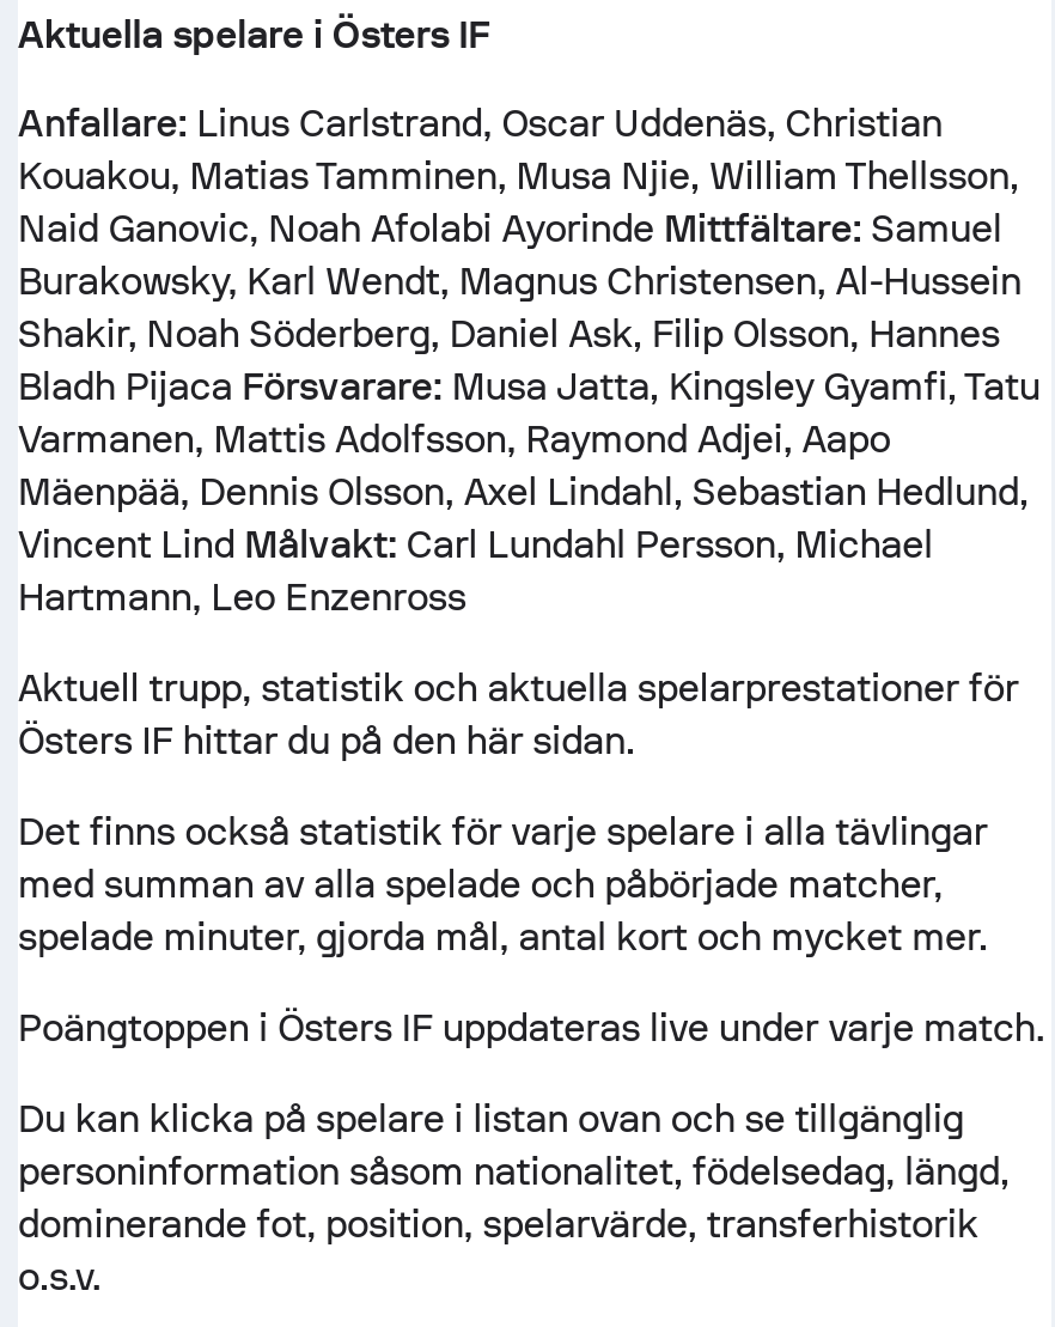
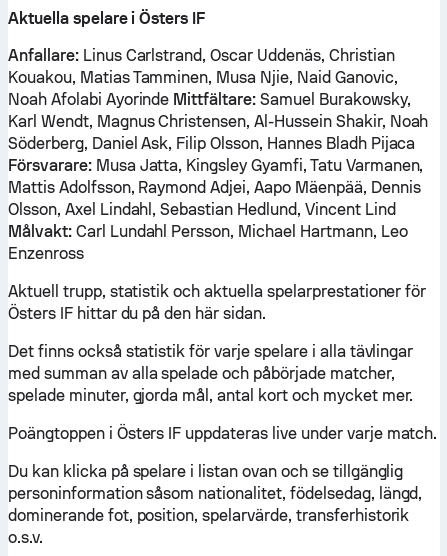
- Kouakou, Matias Tamminen, Musa Njie, William Thellsson,
- Naid Ganovic, Noah Afolabi Ayorinde Mittfältare: Samuel
- Burakowsky, Karl Wendt, Magnus Christensen, Al-Hussein
- Shakir, Noah Söderberg, Daniel Ask, Filip Olsson, Hannes
- Bladh Pijaca Försvarare: Musa Jatta, Kingsley Gyamfi, Tatu
- Varmanen, Mattis Adolfsson, Raymond Adjei, Aapo
- Mäenpää, Dennis Olsson, Axel Lindahl, Sebastian Hedlund,
- Vincent Lind Målvakt: Carl Lundahl Persson, Michael
- Hartmann, Leo Enzenross
+ Kouakou, Matias Tamminen, Musa Njie, Naid Ganovic,
+ Noah Afolabi Ayorinde Mittfältare: Samuel Burakowsky,
+ Karl Wendt, Magnus Christensen, Al-Hussein Shakir, Noah
+ Söderberg, Daniel Ask, Filip Olsson, Hannes Bladh Pijaca
+ Försvarare: Musa Jatta, Kingsley Gyamfi, Tatu Varmanen,
+ Mattis Adolfsson, Raymond Adjei, Aapo Mäenpää, Dennis
+ Olsson, Axel Lindahl, Sebastian Hedlund, Vincent Lind
+ Målvakt: Carl Lundahl Persson, Michael Hartmann, Leo
+ Enzenross
